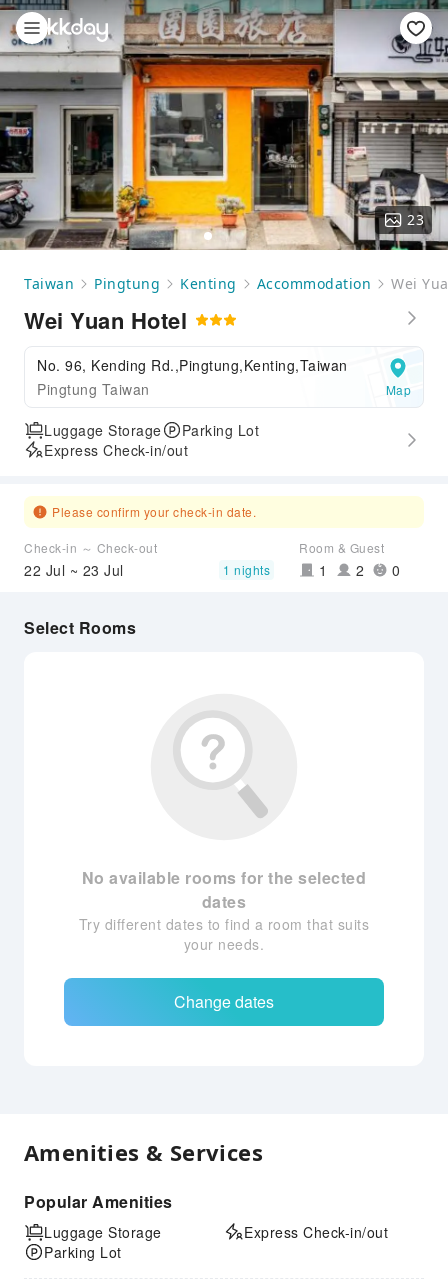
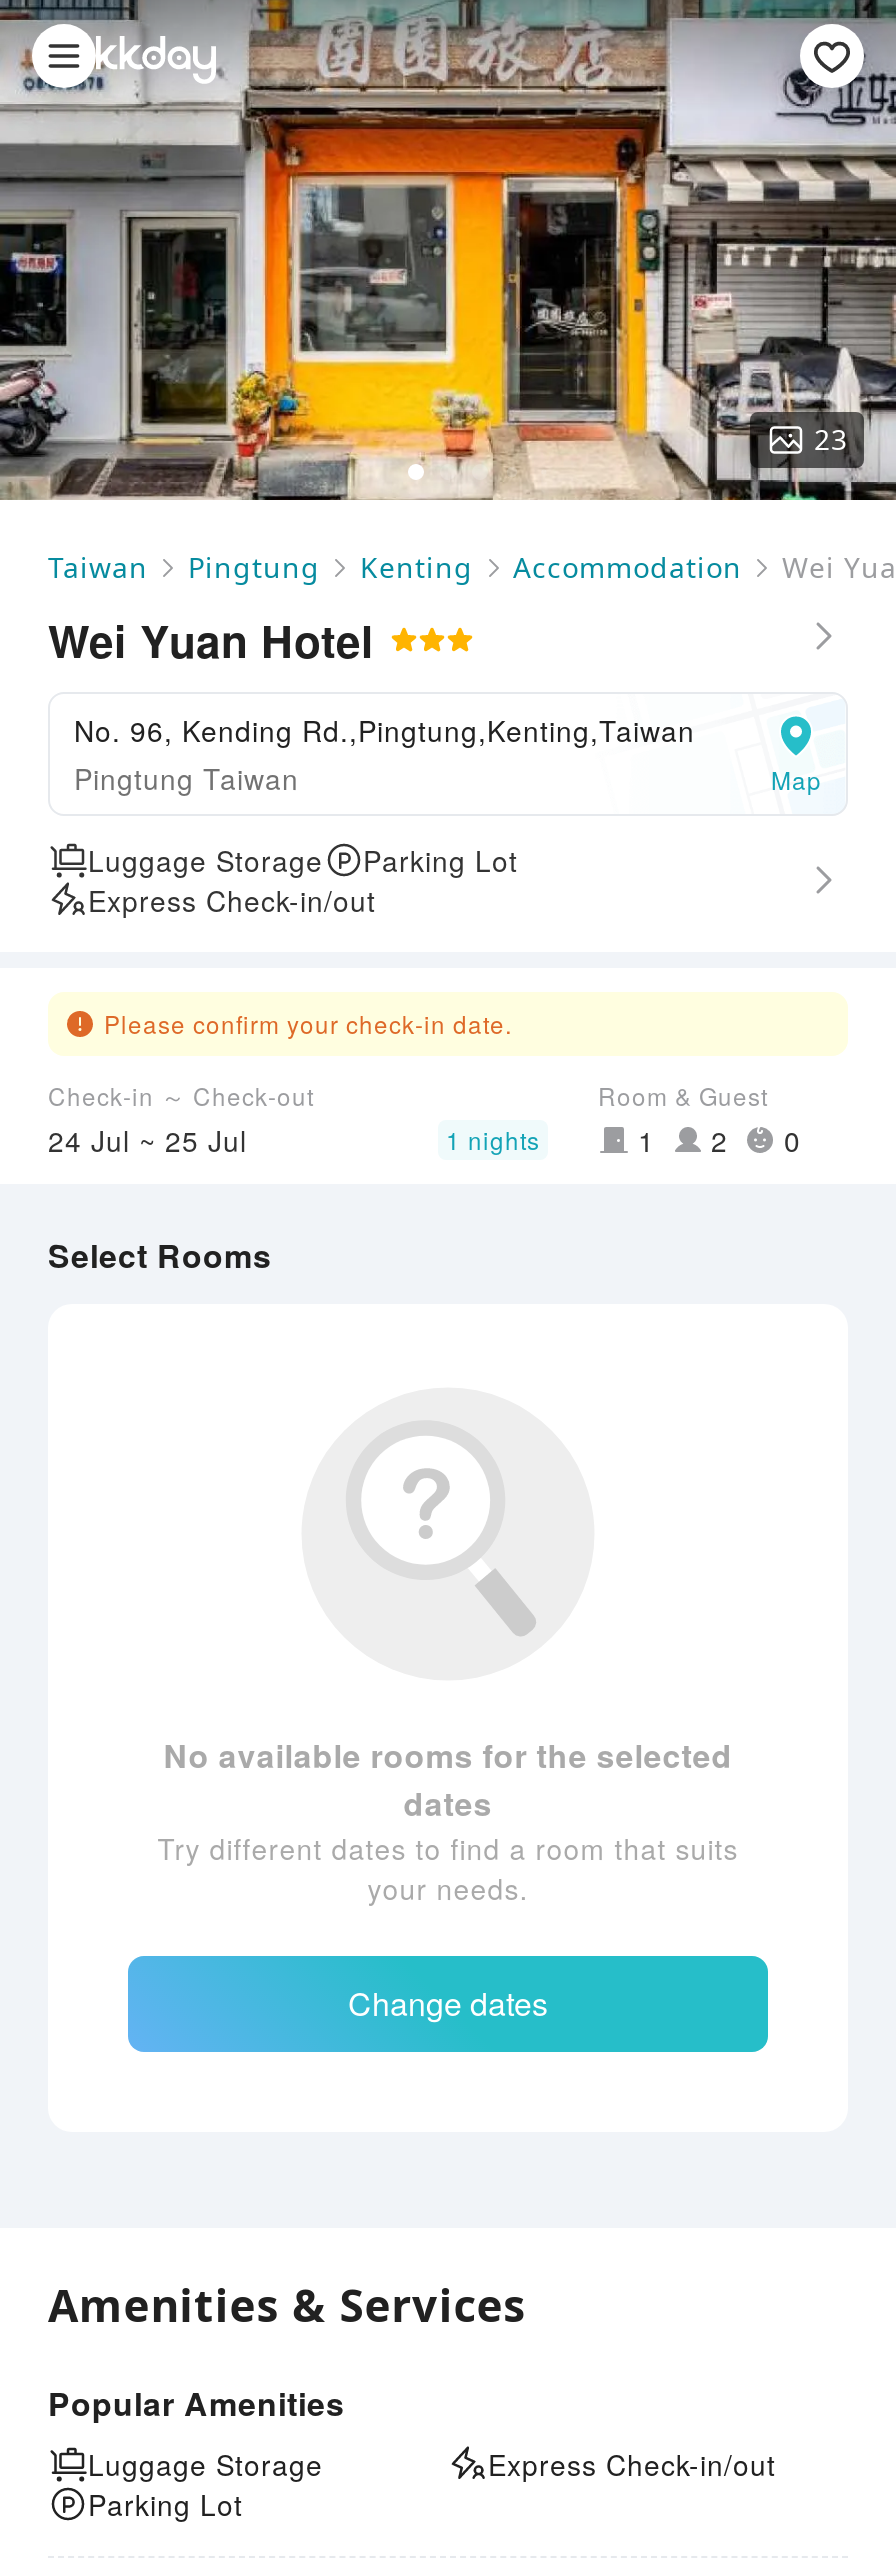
- 22 Jul ~ 23 Jul
+ 24 Jul ~ 25 Jul
